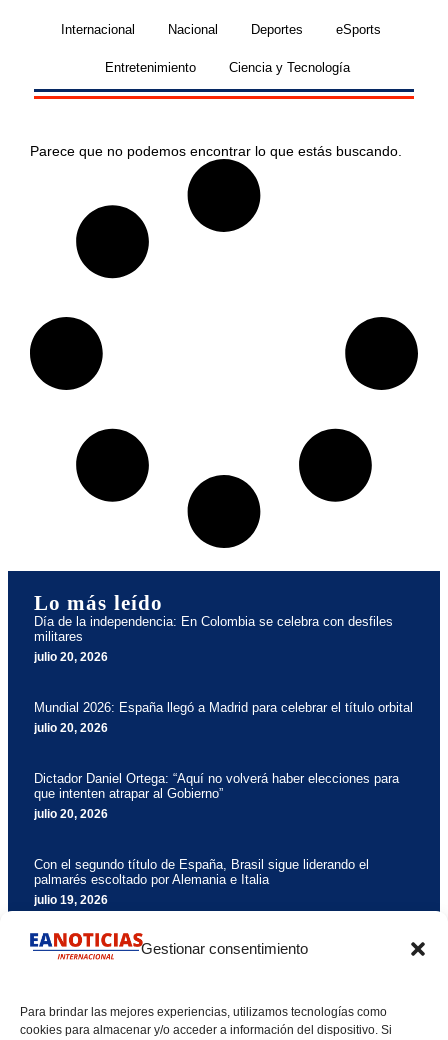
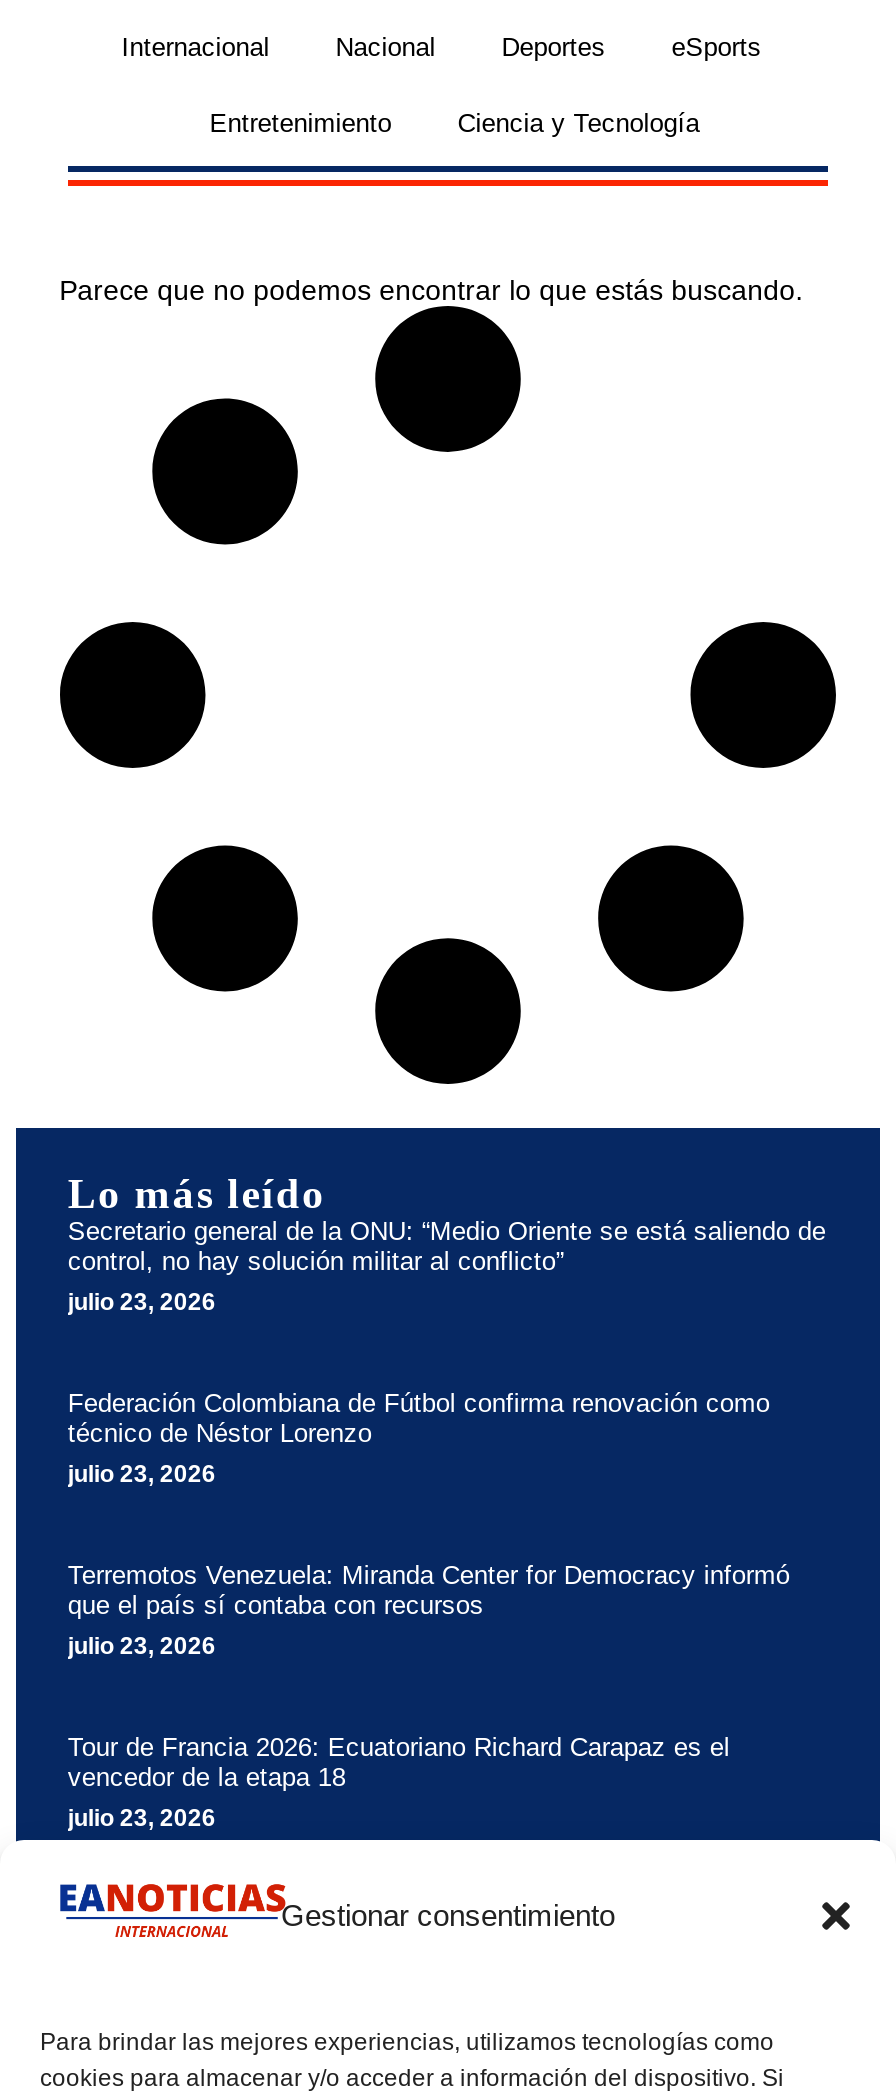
- Día de la independencia: En Colombia se celebra con desfiles
- militares
- julio 20, 2026
+ Secretario general de la ONU: “Medio Oriente se está saliendo de
+ control, no hay solución militar al conflicto”
+ julio 23, 2026

- Mundial 2026: España llegó a Madrid para celebrar el título orbital
- julio 20, 2026
+ Federación Colombiana de Fútbol confirma renovación como
+ técnico de Néstor Lorenzo
+ julio 23, 2026

- Dictador Daniel Ortega: “Aquí no volverá haber elecciones para
- que intenten atrapar al Gobierno”
- julio 20, 2026
+ Terremotos Venezuela: Miranda Center for Democracy informó
+ que el país sí contaba con recursos
+ julio 23, 2026

- Con el segundo título de España, Brasil sigue liderando el
- palmarés escoltado por Alemania e Italia
- julio 19, 2026
+ Tour de Francia 2026: Ecuatoriano Richard Carapaz es el
+ vencedor de la etapa 18
+ julio 23, 2026
